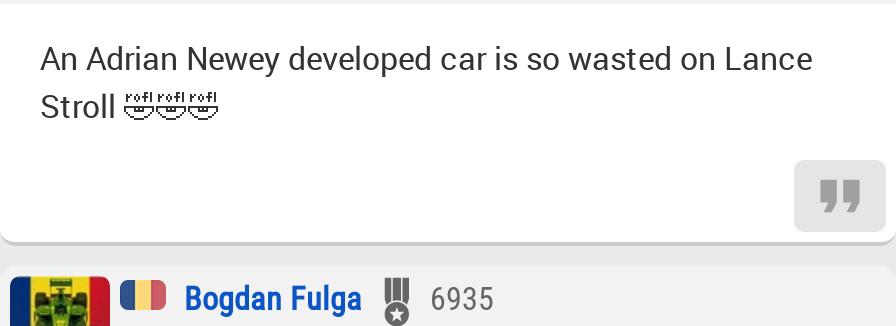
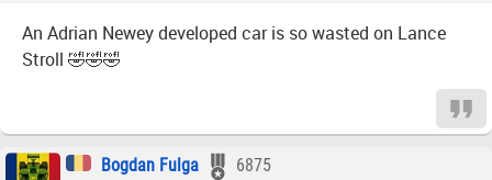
- Bogdan Fulga 6935
+ Bogdan Fulga 6875
